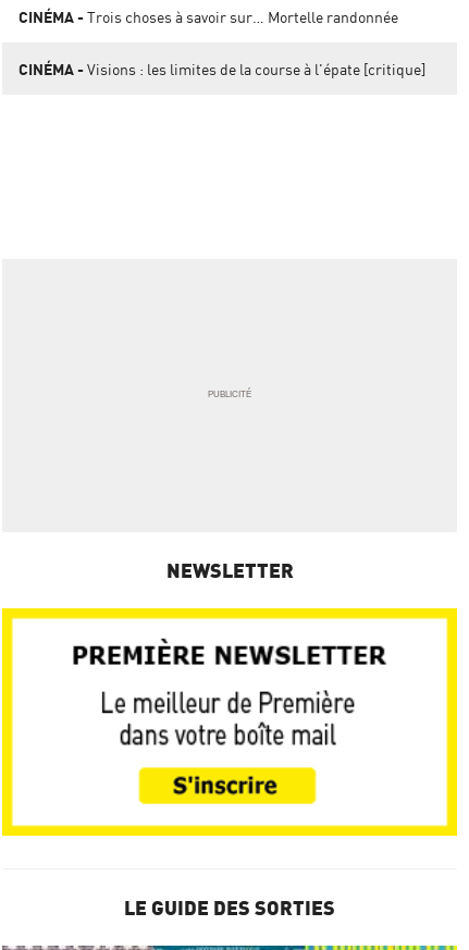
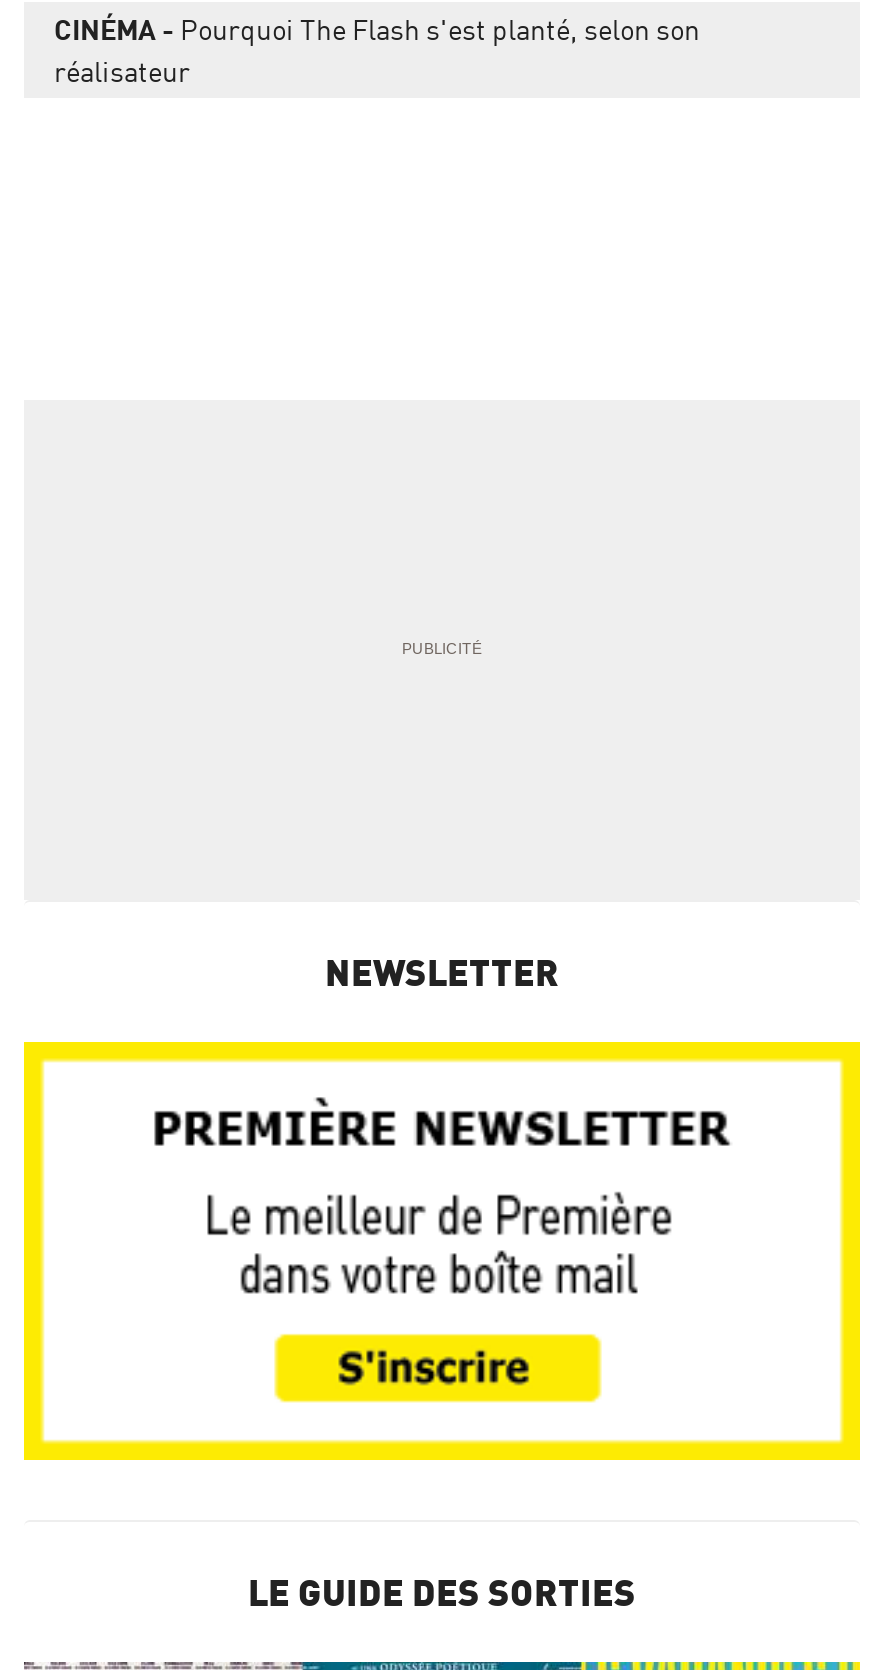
- Trois choses à savoir sur… Mortelle randonnée
- CINÉMA
- Visions : les limites de la course à l'épate [critique]
+ Pourquoi The Flash s'est planté, selon son
+ réalisateur
